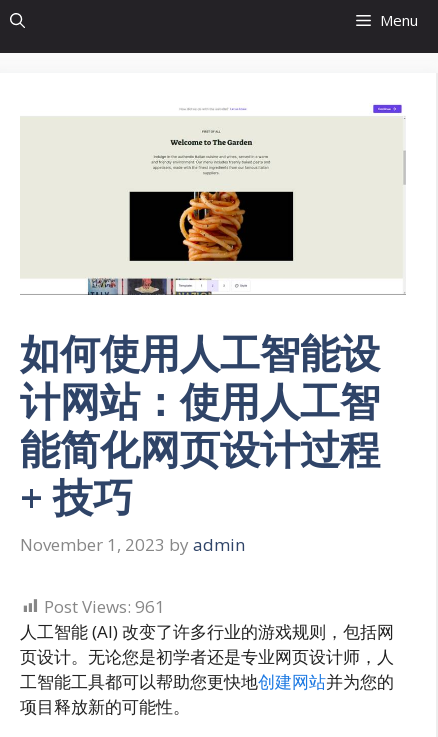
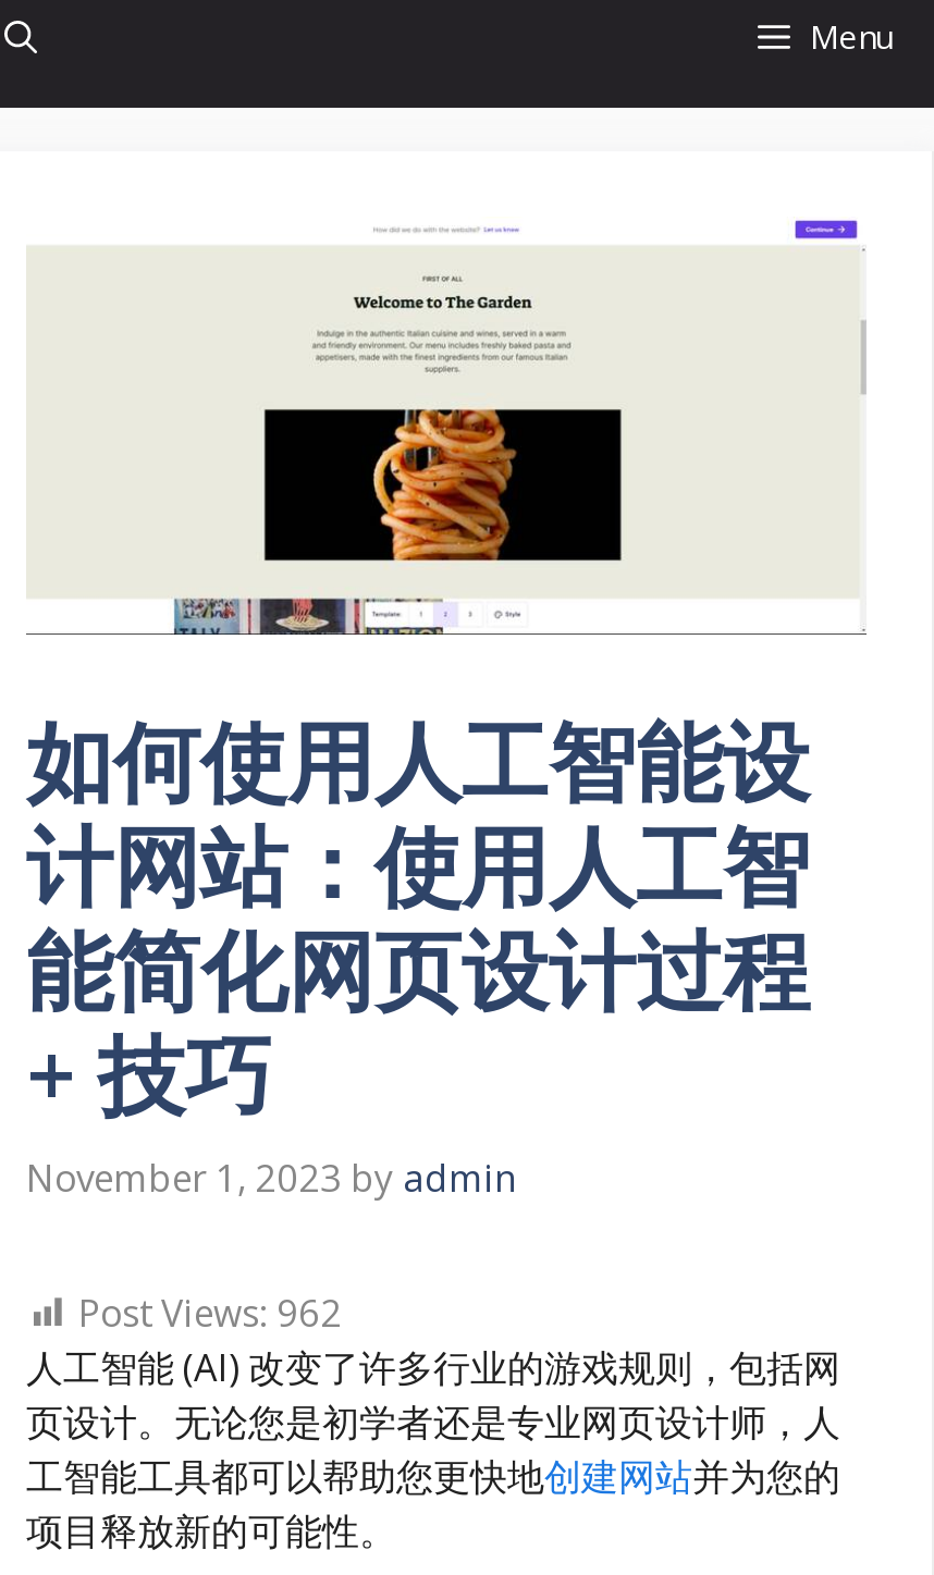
- Post Views: 961
+ Post Views: 962
